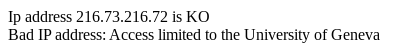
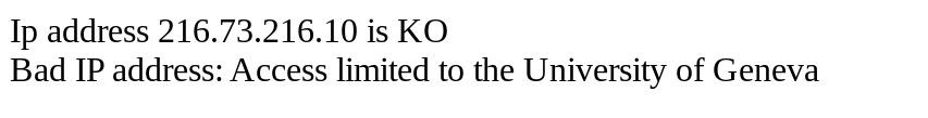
- Ip address 216.73.216.72 is KO
+ Ip address 216.73.216.10 is KO
